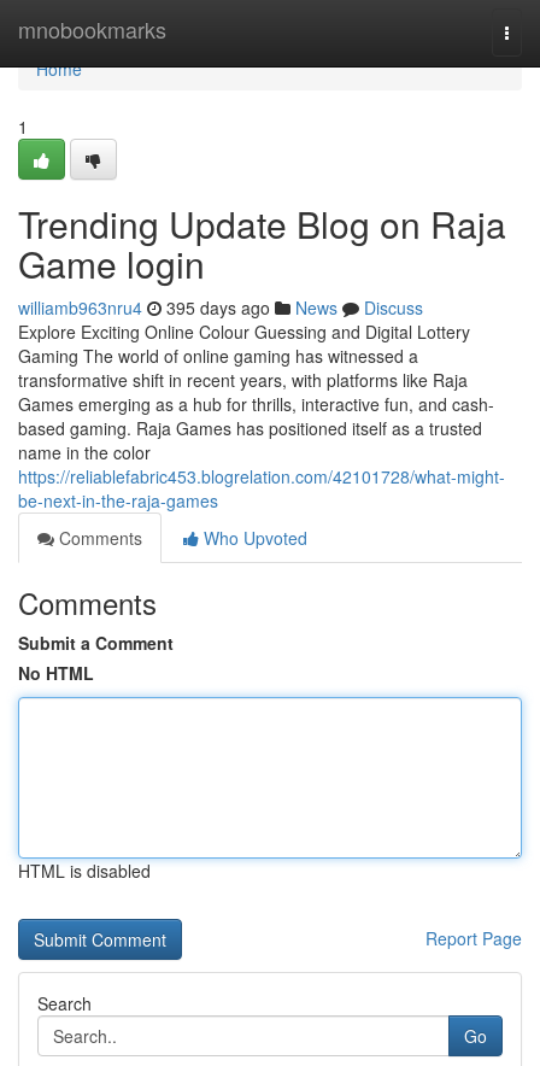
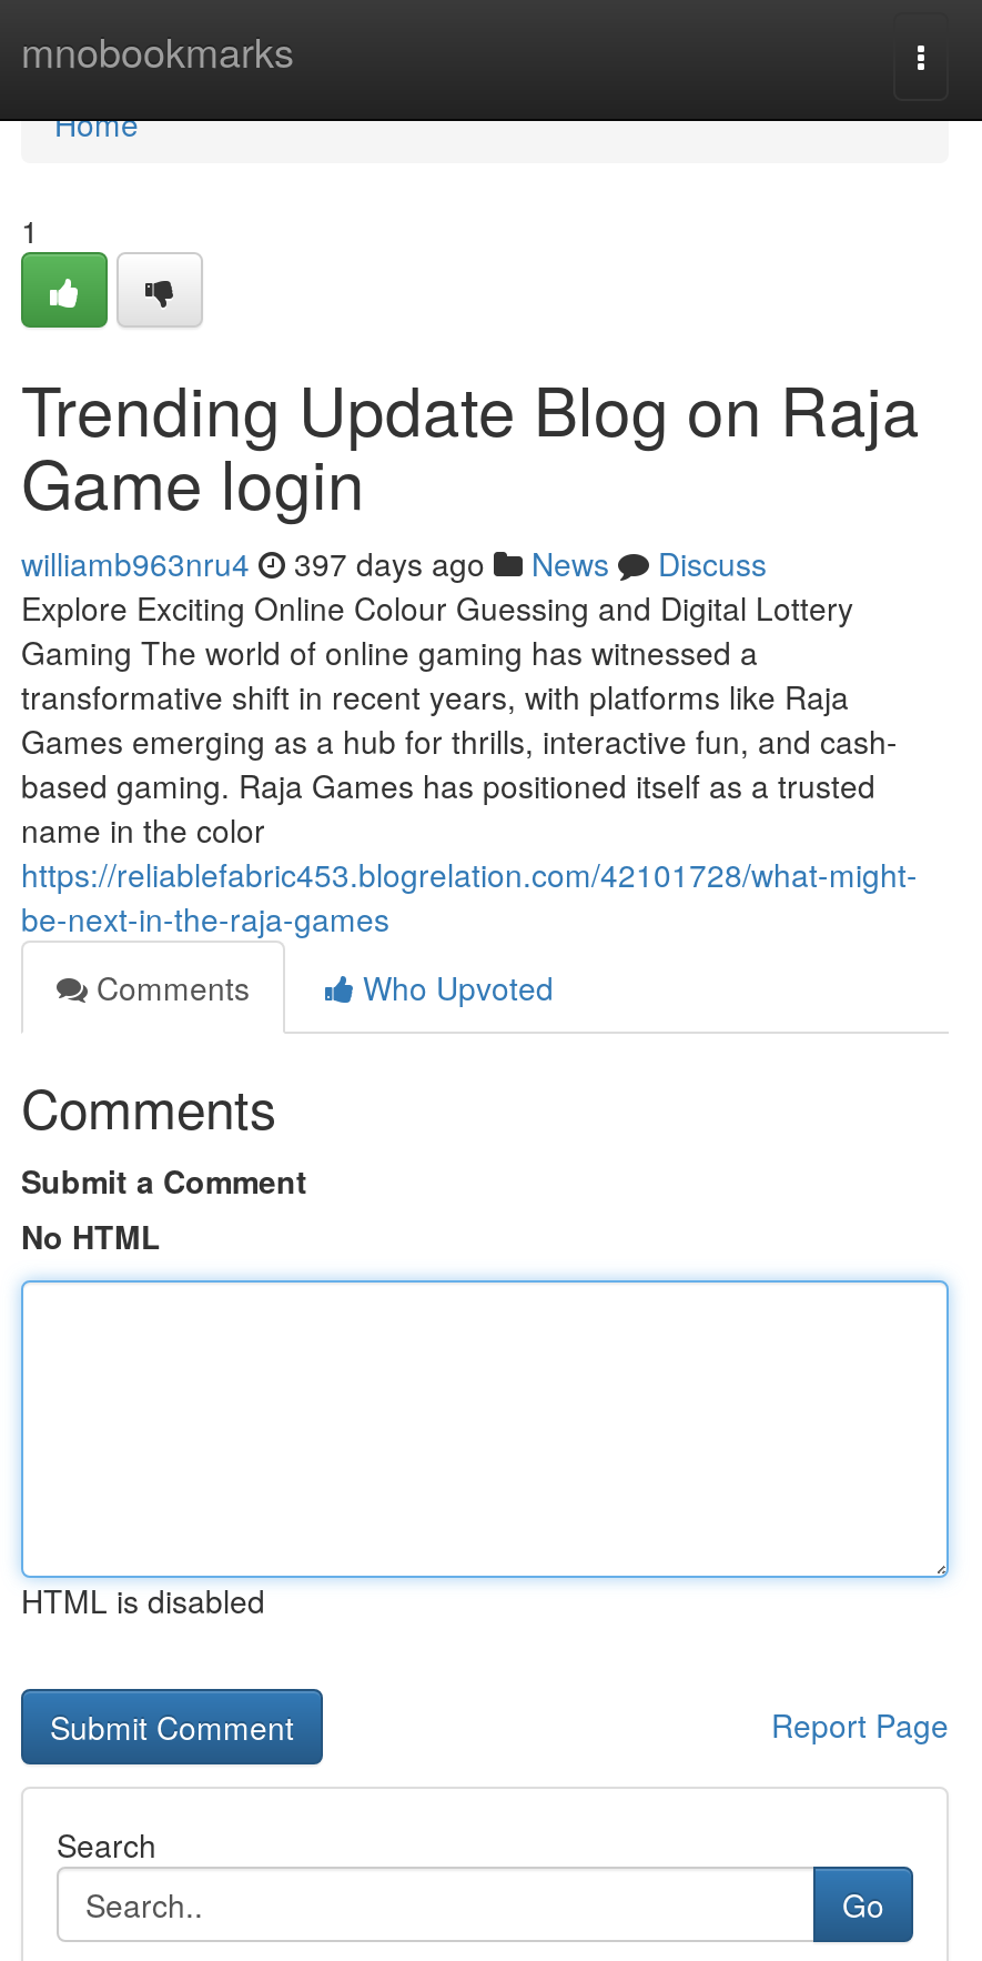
- williamb963nru4 395 days ago News Discuss
+ williamb963nru4 397 days ago News Discuss
